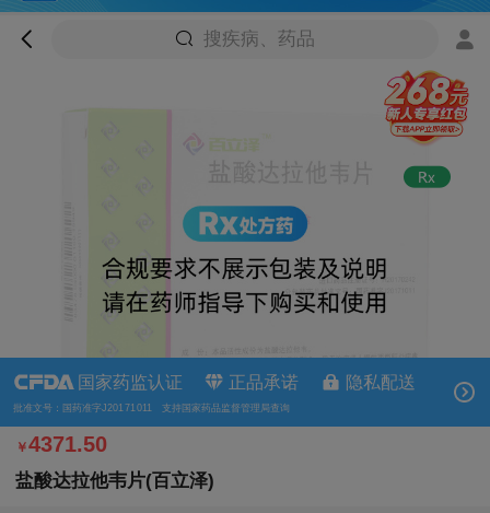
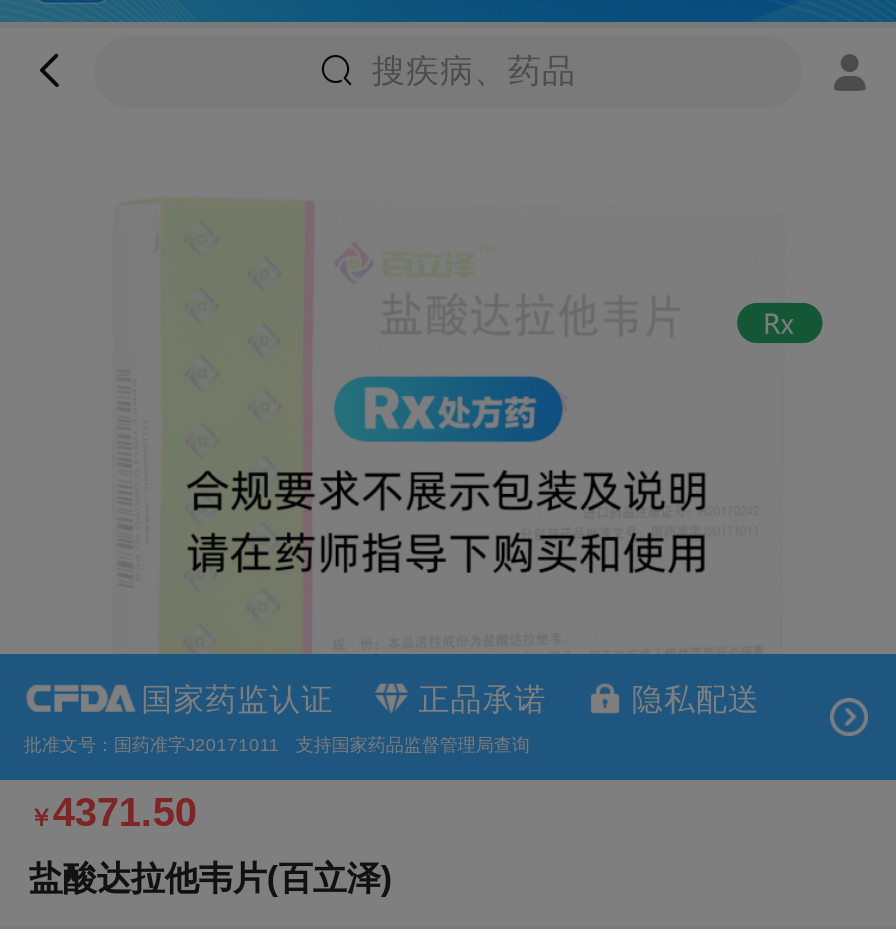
- [image]
